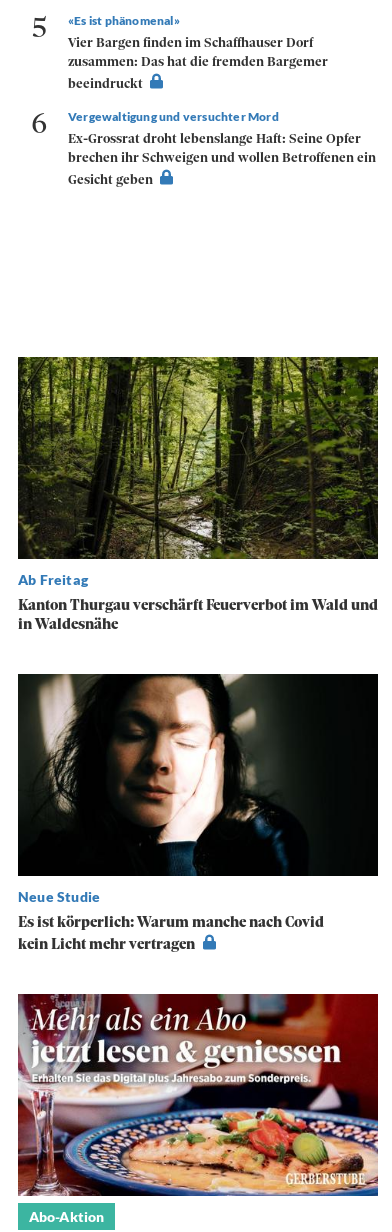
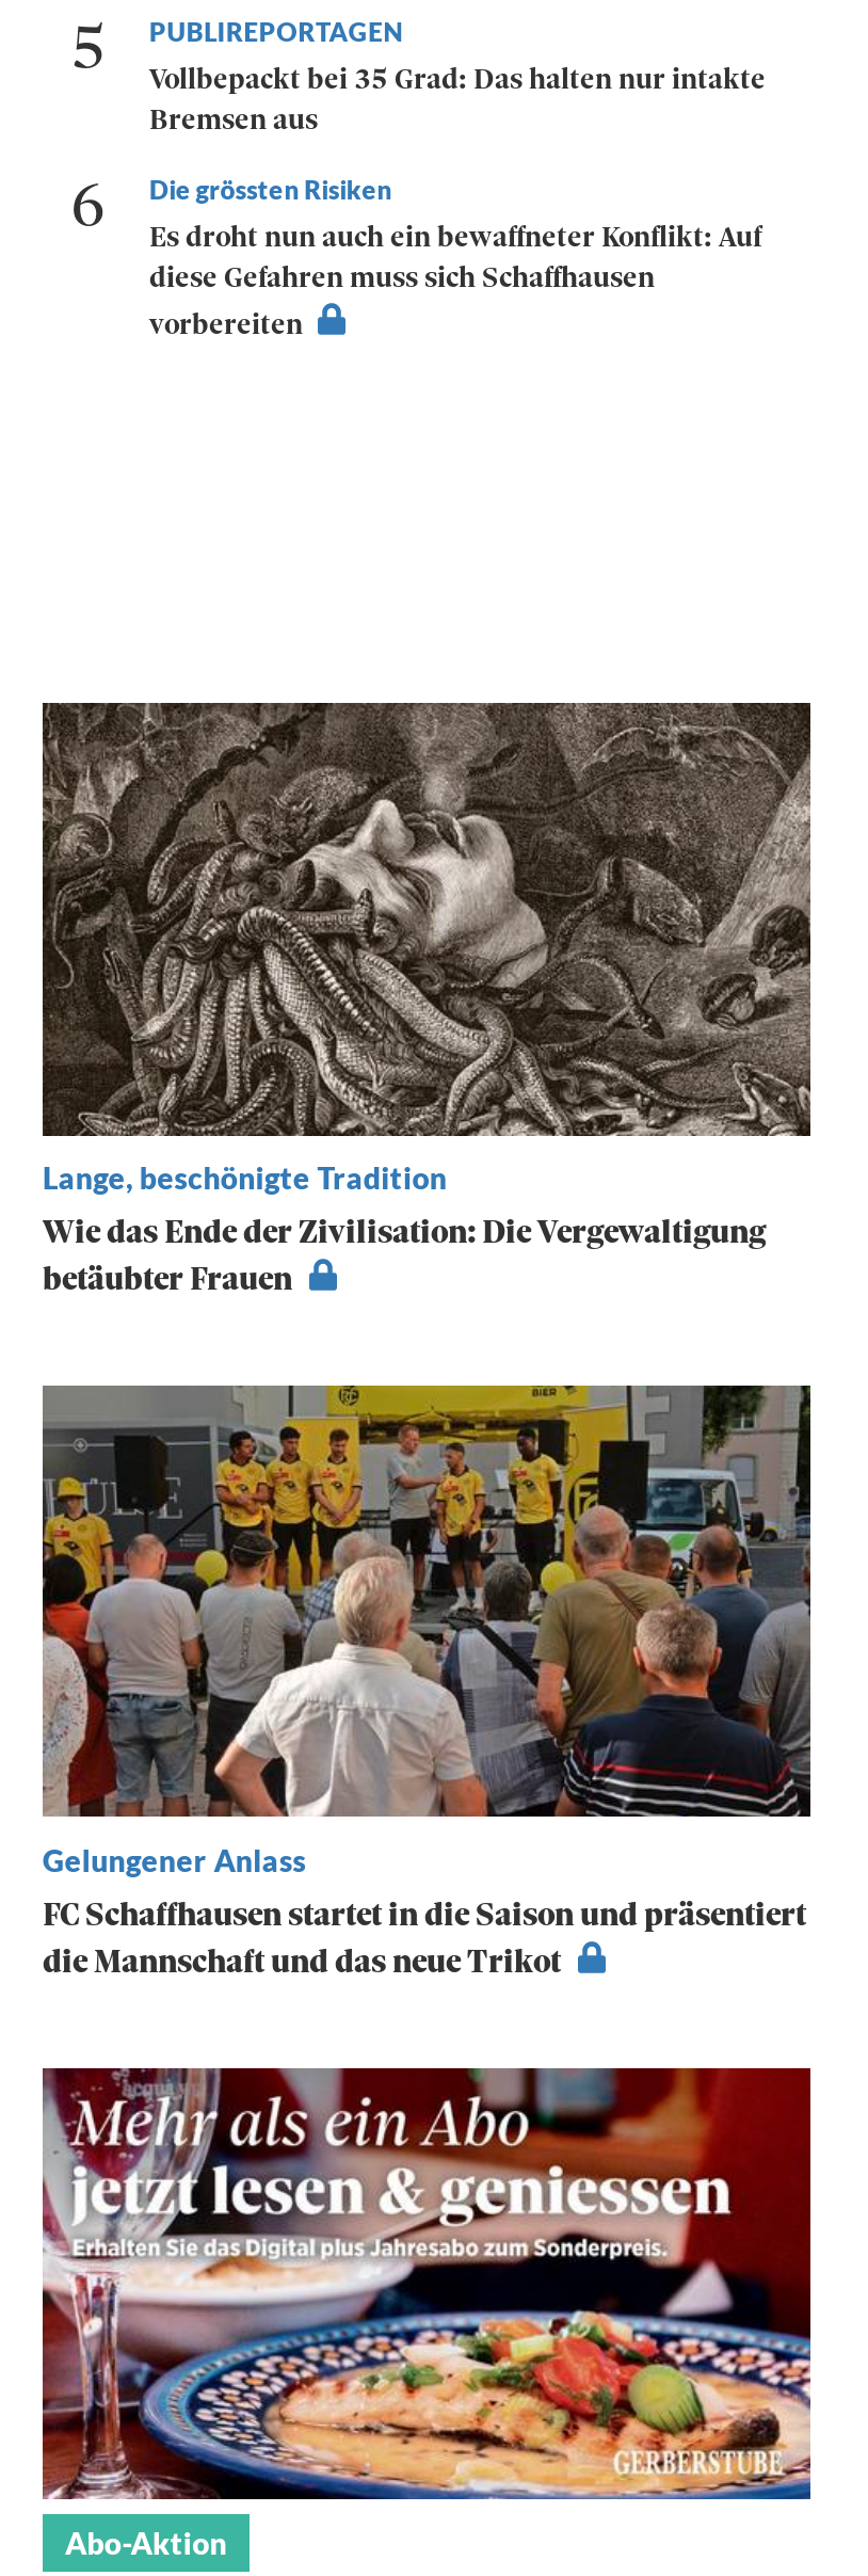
- «Es ist phänomenal»
- Vier Bargen finden im Schaffhauser Dorf
- zusammen: Das hat die fremden Bargemer
- beeindruckt
+ PUBLIREPORTAGEN
+ Vollbepackt bei 35 Grad: Das halten nur intakte
+ Bremsen aus

- Vergewaltigung und versuchter Mord
- Ex-Grossrat droht lebenslange Haft: Seine Opfer
- brechen ihr Schweigen und wollen Betroffenen ein
- Gesicht geben
+ Die grössten Risiken
+ Es droht nun auch ein bewaffneter Konflikt: Auf
+ diese Gefahren muss sich Schaffhausen
+ vorbereiten

- [image]
- Ab Freitag
- Kanton Thurgau verschärft Feuerverbot im Wald und
- in Waldesnähe
+ [image]
+ Lange, beschönigte Tradition
+ Wie das Ende der Zivilisation: Die Vergewaltigung
+ betäubter Frauen

- [image]
- Neue Studie
- Es ist körperlich: Warum manche nach Covid
- kein Licht mehr vertragen
+ [image]
+ Gelungener Anlass
+ FC Schaffhausen startet in die Saison und präsentiert
+ die Mannschaft und das neue Trikot
